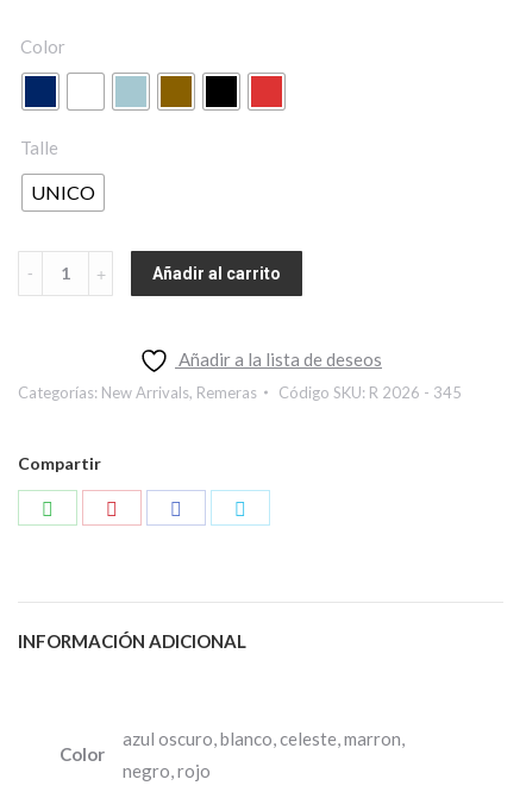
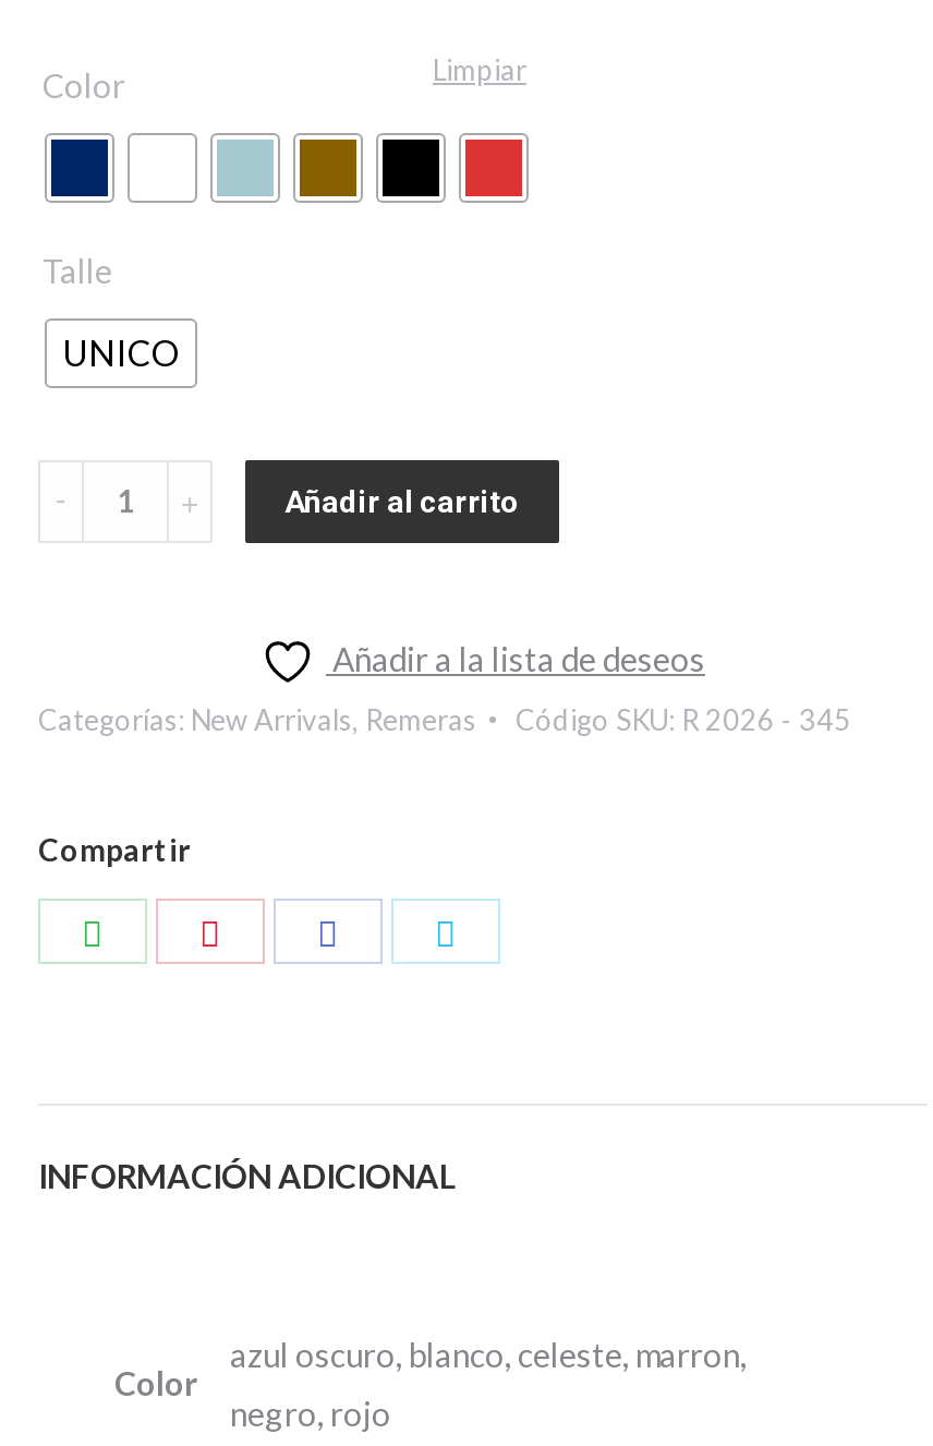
+ Limpiar
